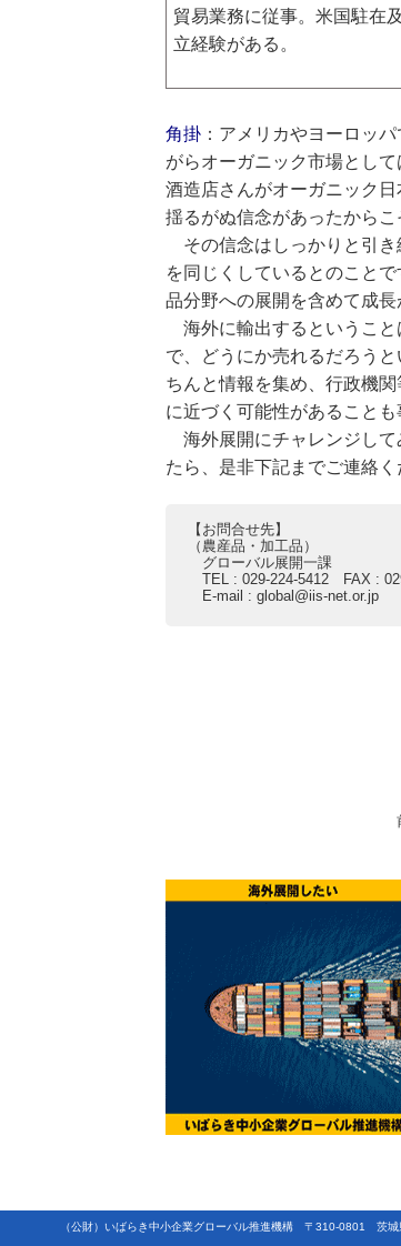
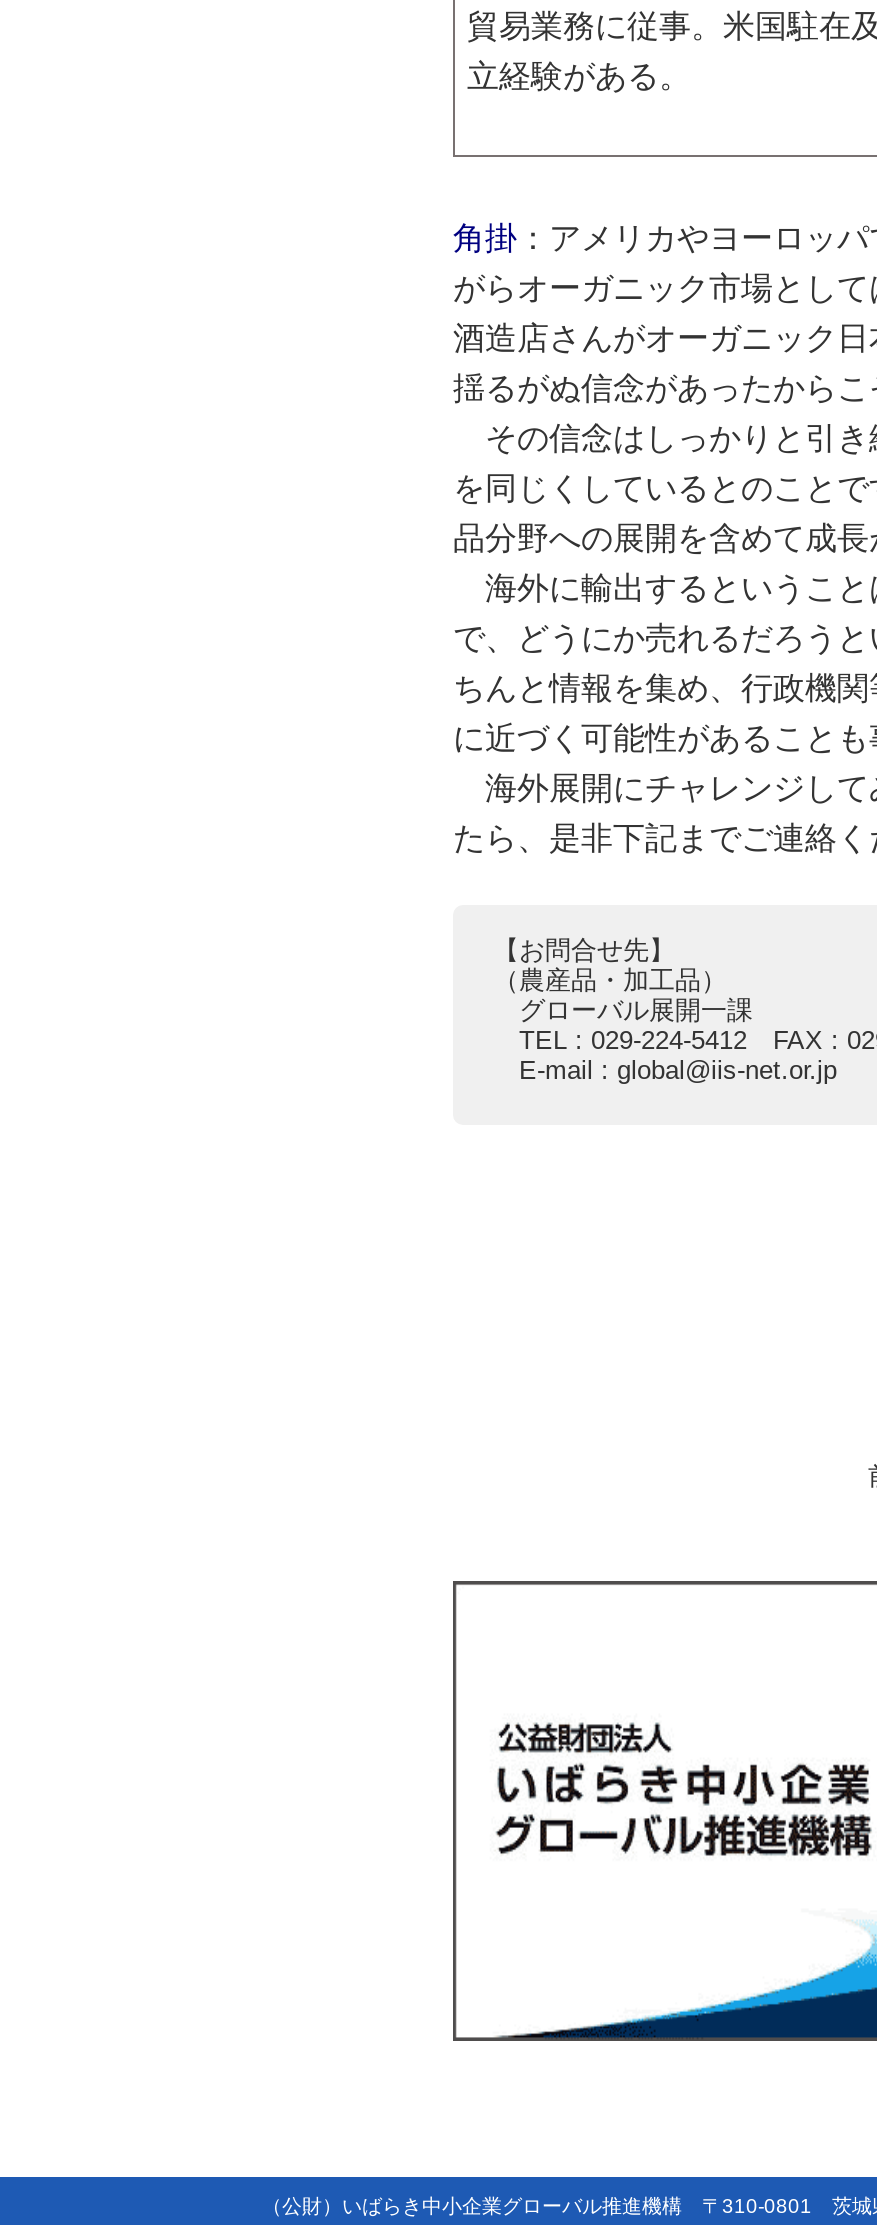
- [image]
+ [image]
